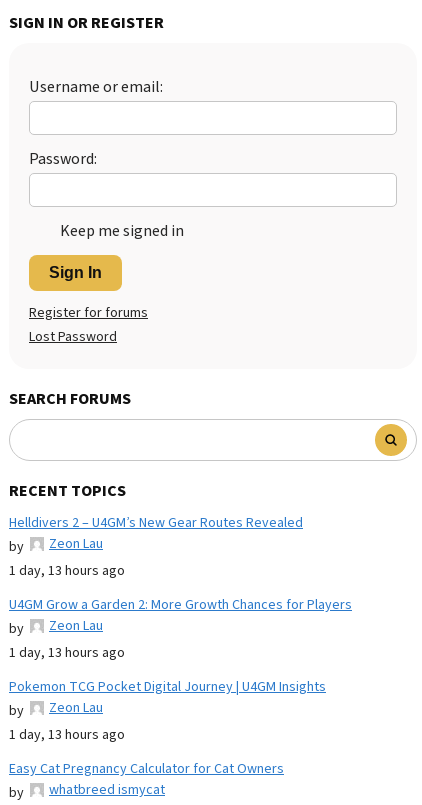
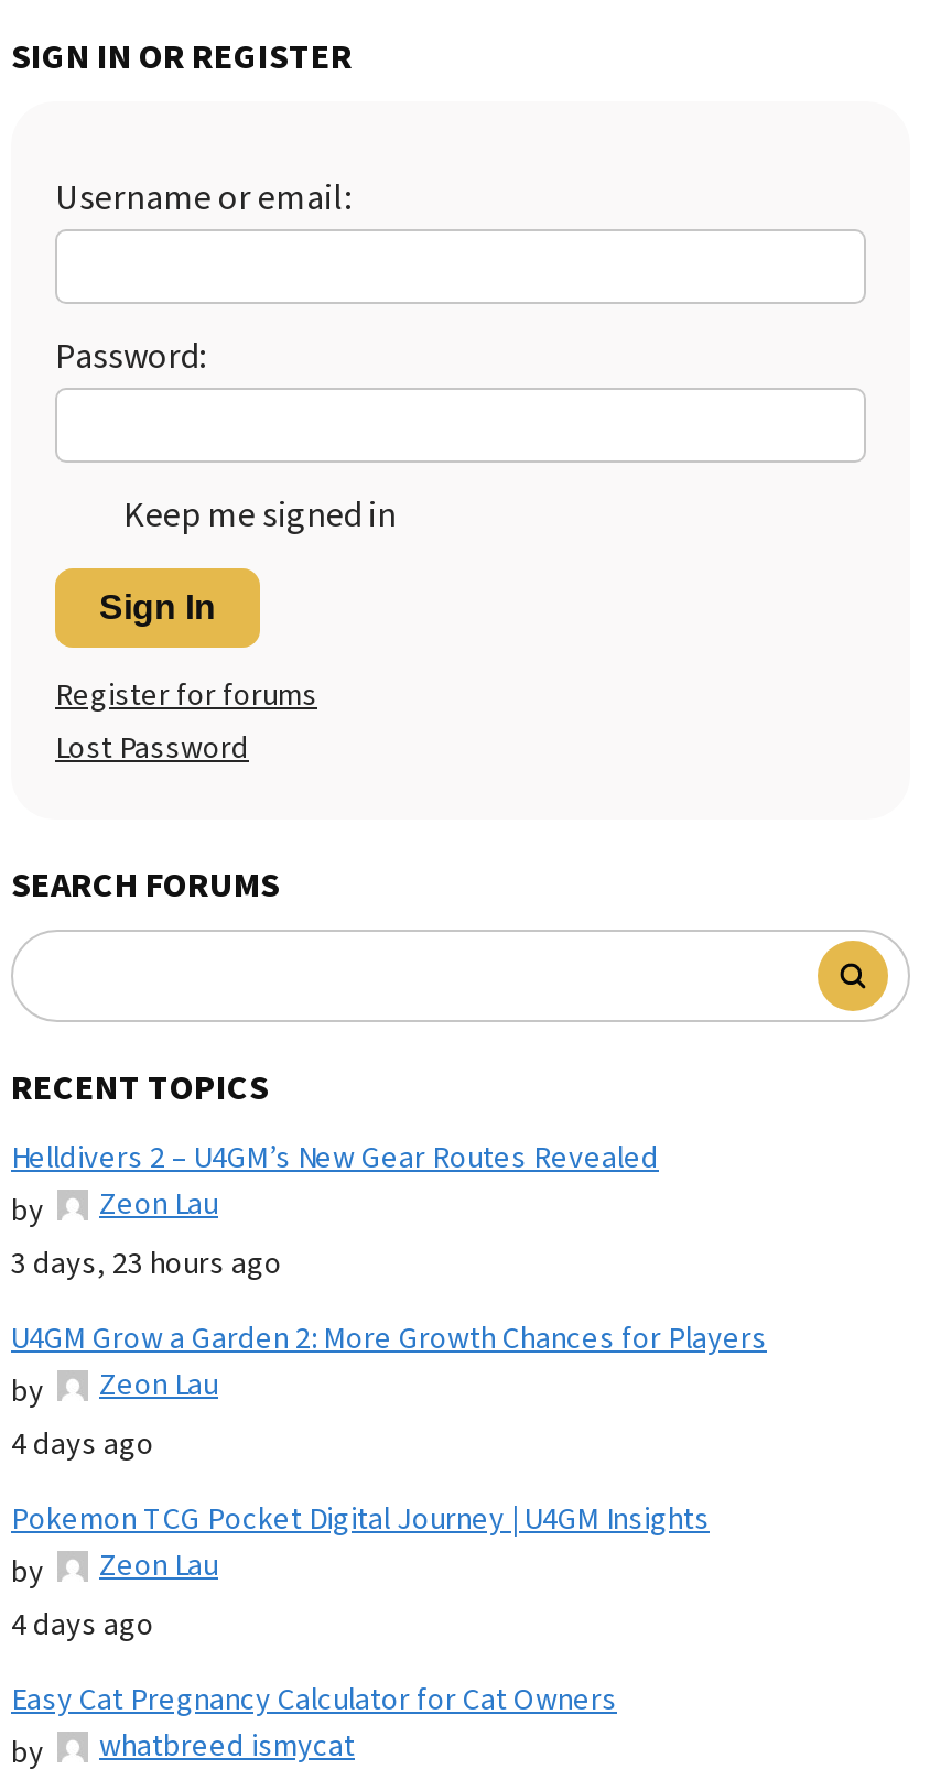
- 1 day, 13 hours ago
+ 3 days, 23 hours ago

- 1 day, 13 hours ago
+ 4 days ago

- 1 day, 13 hours ago
+ 4 days ago
